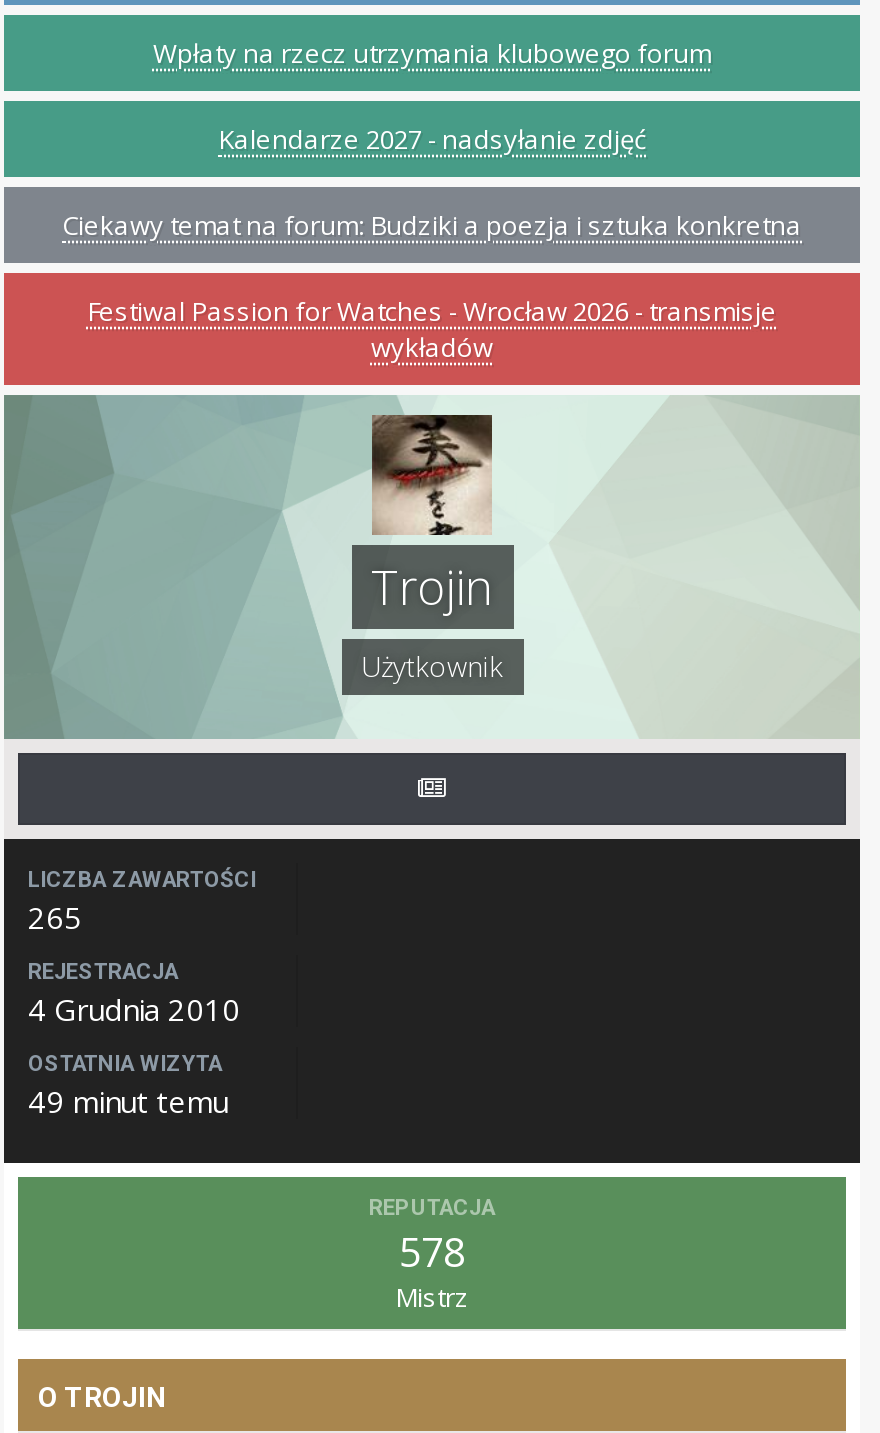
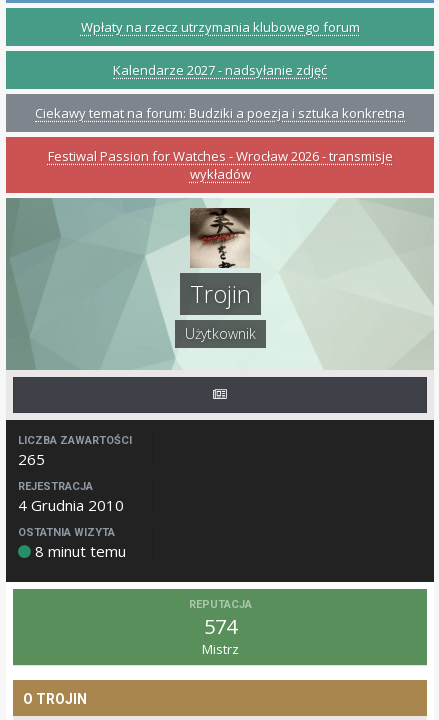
- 49 minut temu
+ 8 minut temu

- 578
+ 574
